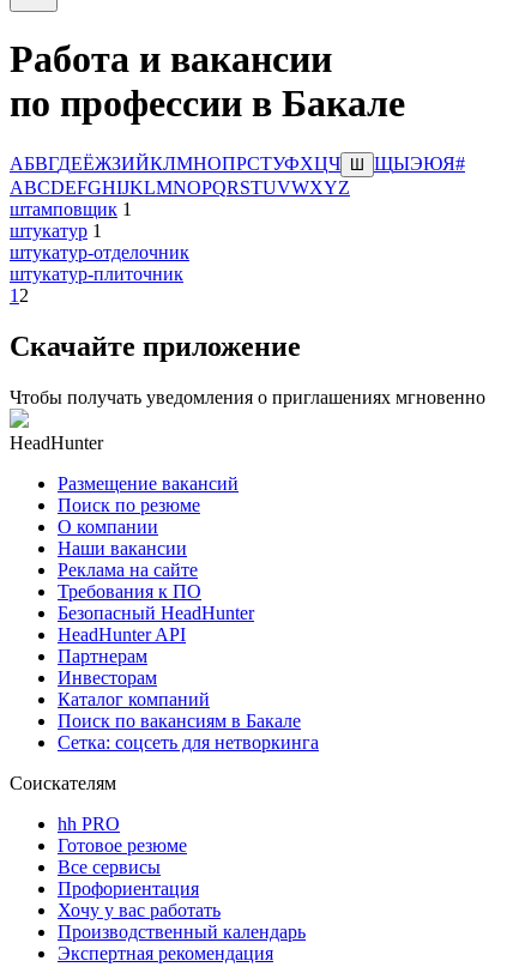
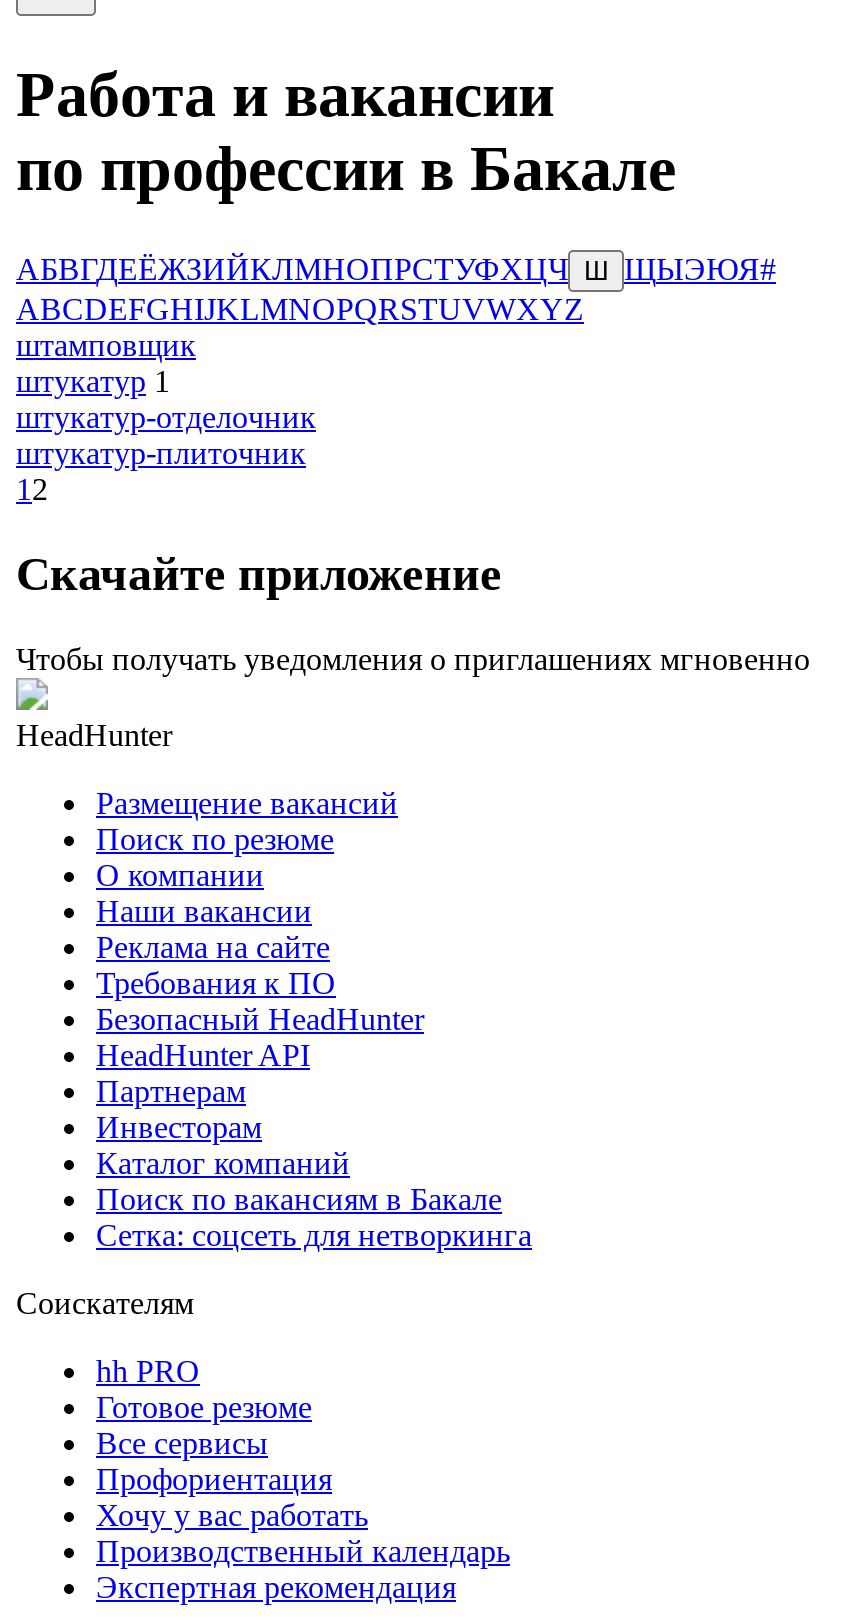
- штамповщик 1
+ штамповщик
